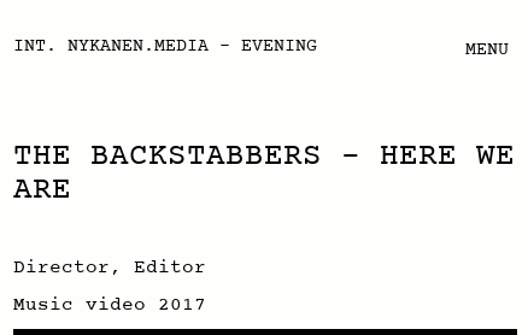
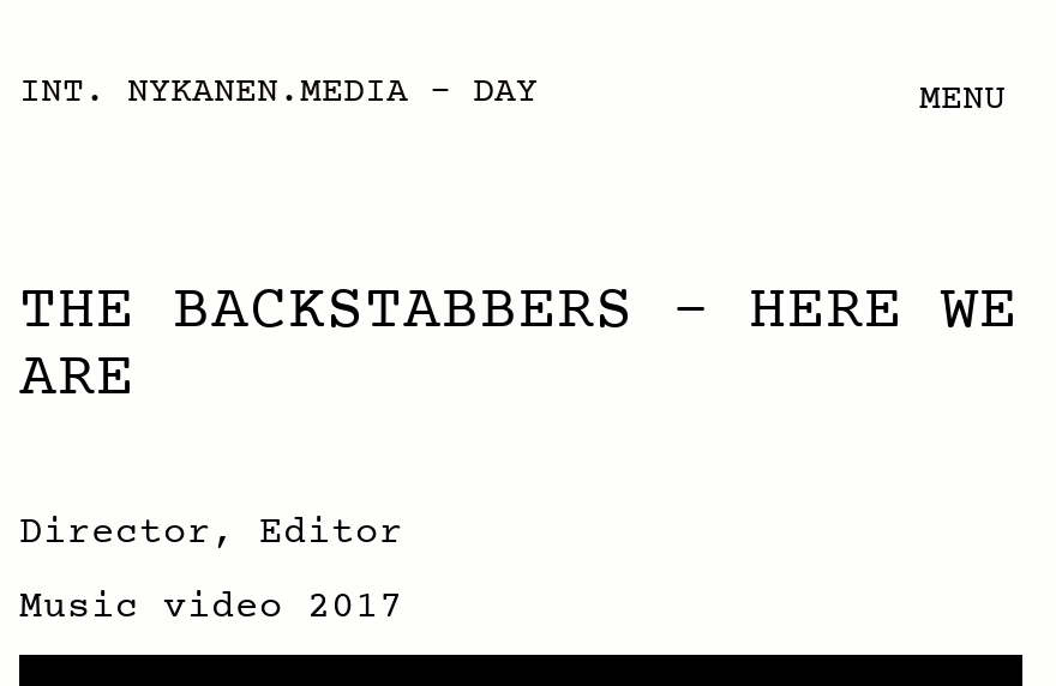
- INT. NYKANEN.MEDIA - EVENING
+ INT. NYKANEN.MEDIA - DAY
